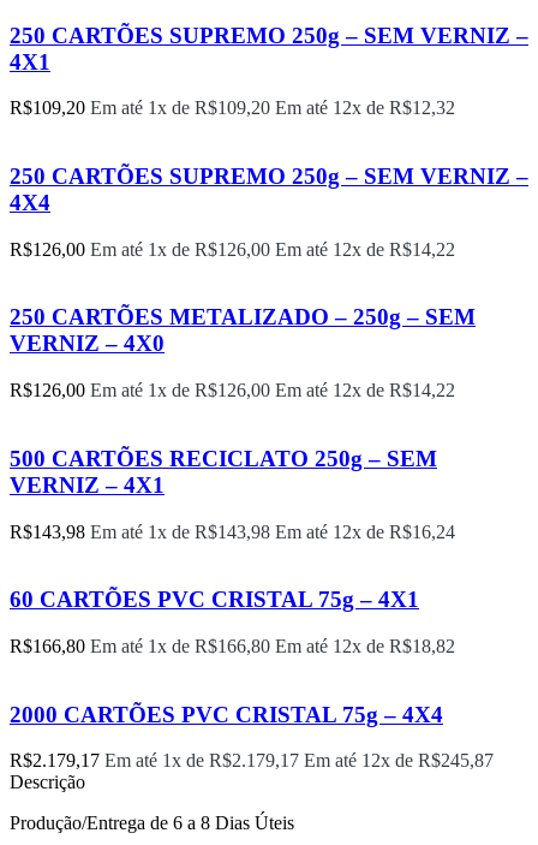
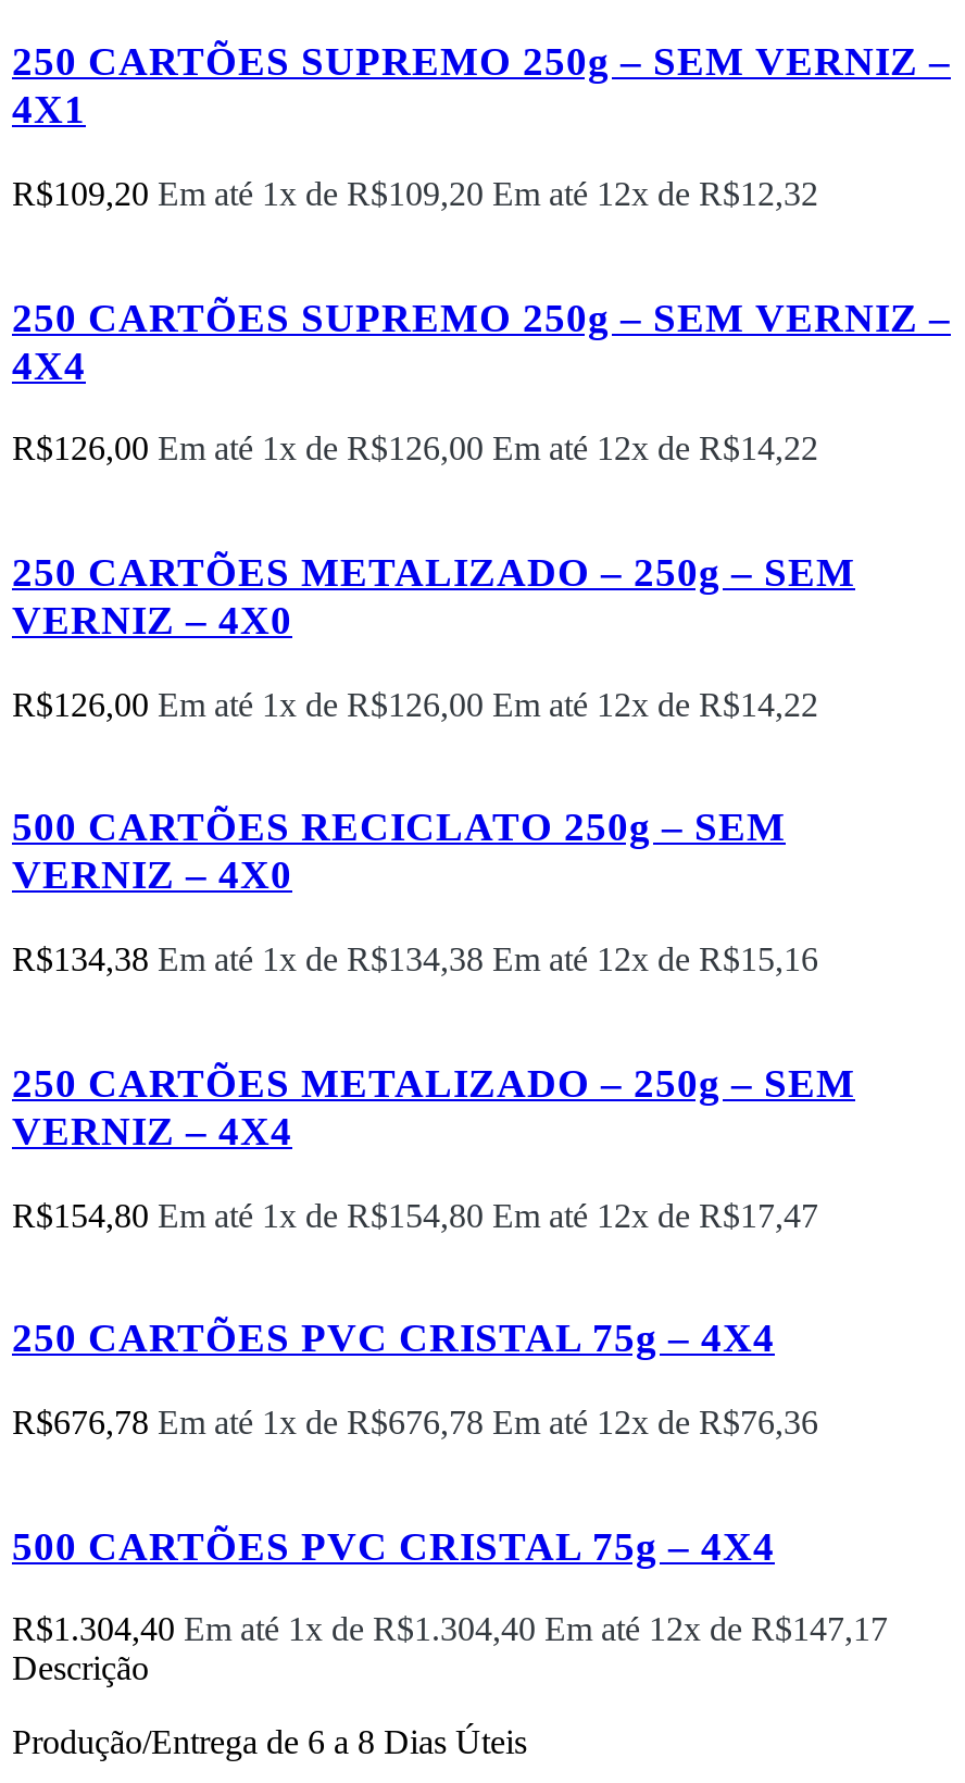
- VERNIZ – 4X1
- R$143,98 Em até 1x de R$143,98 Em até 12x de R$16,24
- 60 CARTÕES PVC CRISTAL 75g – 4X1
- R$166,80 Em até 1x de R$166,80 Em até 12x de R$18,82
- 2000 CARTÕES PVC CRISTAL 75g – 4X4
- R$2.179,17 Em até 1x de R$2.179,17 Em até 12x de R$245,87
+ VERNIZ – 4X0
+ R$134,38 Em até 1x de R$134,38 Em até 12x de R$15,16
+ 250 CARTÕES METALIZADO – 250g – SEM
+ VERNIZ – 4X4
+ R$154,80 Em até 1x de R$154,80 Em até 12x de R$17,47
+ 250 CARTÕES PVC CRISTAL 75g – 4X4
+ R$676,78 Em até 1x de R$676,78 Em até 12x de R$76,36
+ 500 CARTÕES PVC CRISTAL 75g – 4X4
+ R$1.304,40 Em até 1x de R$1.304,40 Em até 12x de R$147,17
